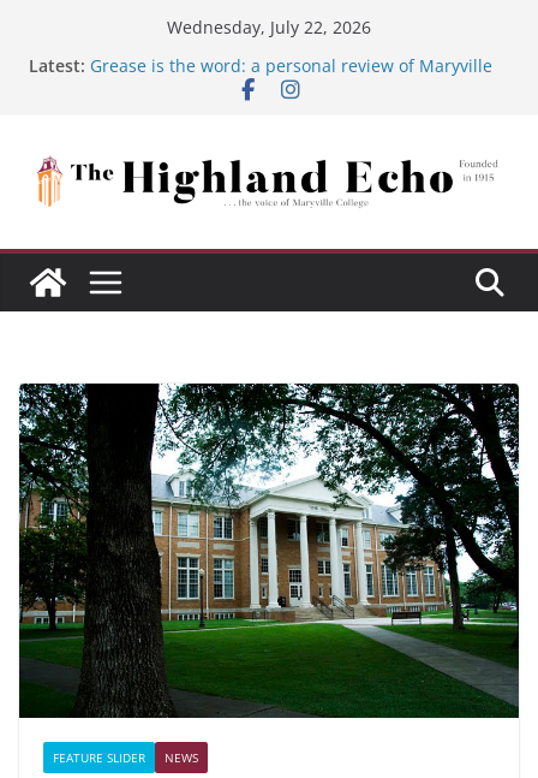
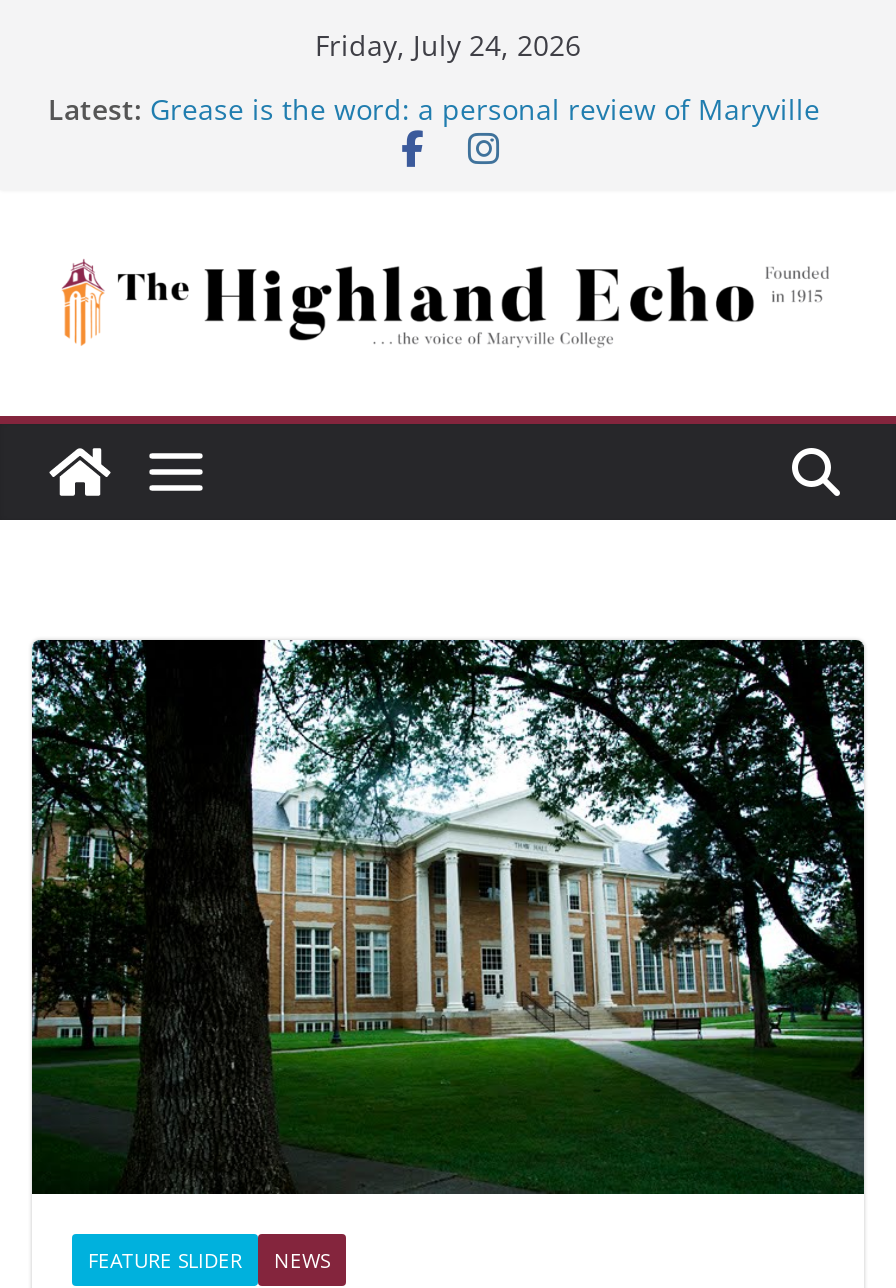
- Wednesday, July 22, 2026
+ Friday, July 24, 2026
